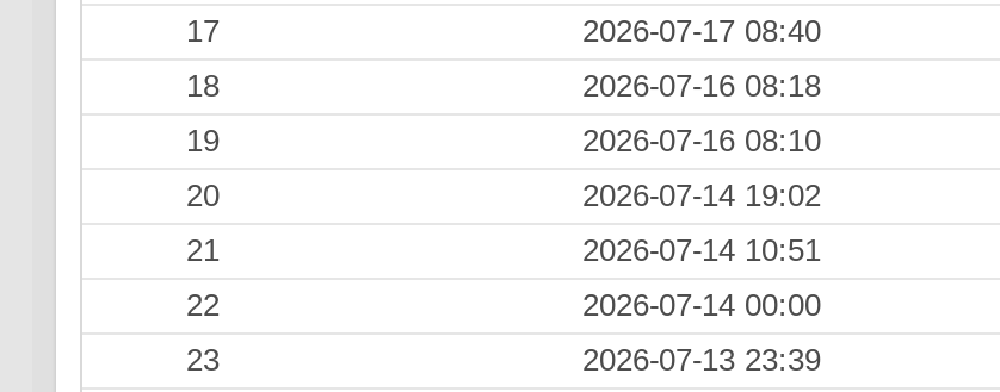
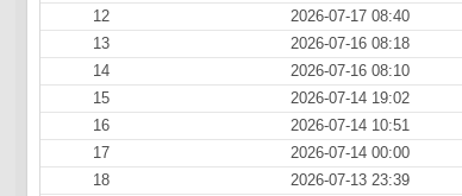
- 17
+ 12

- 18
+ 13

- 19
+ 14

- 20
+ 15

- 21
+ 16

- 22
+ 17

- 23
+ 18
